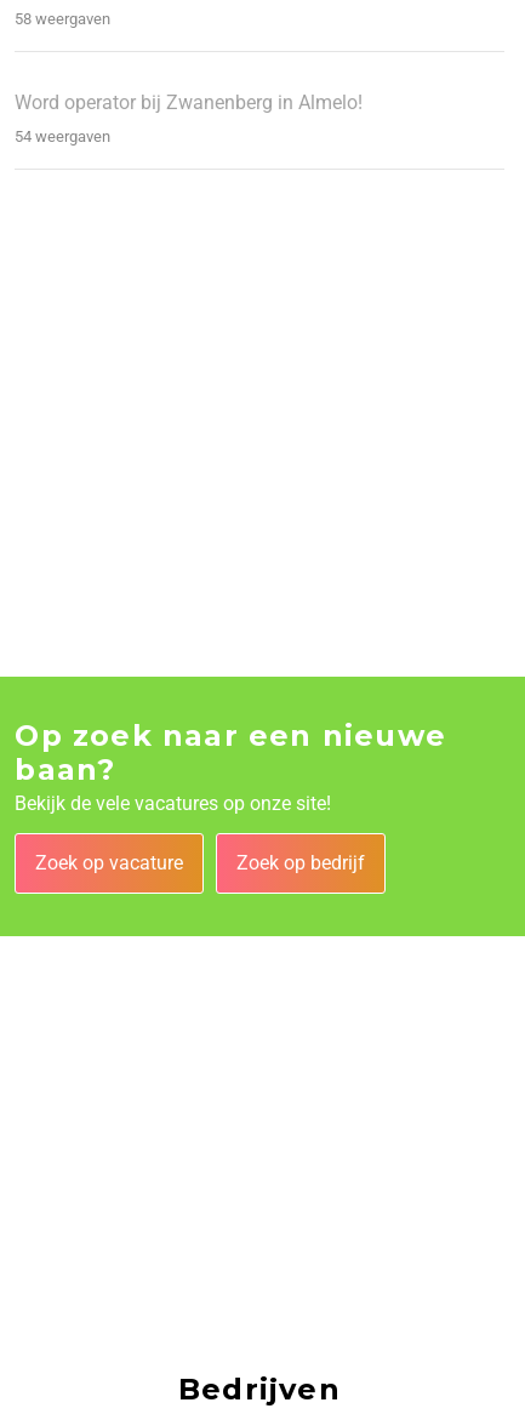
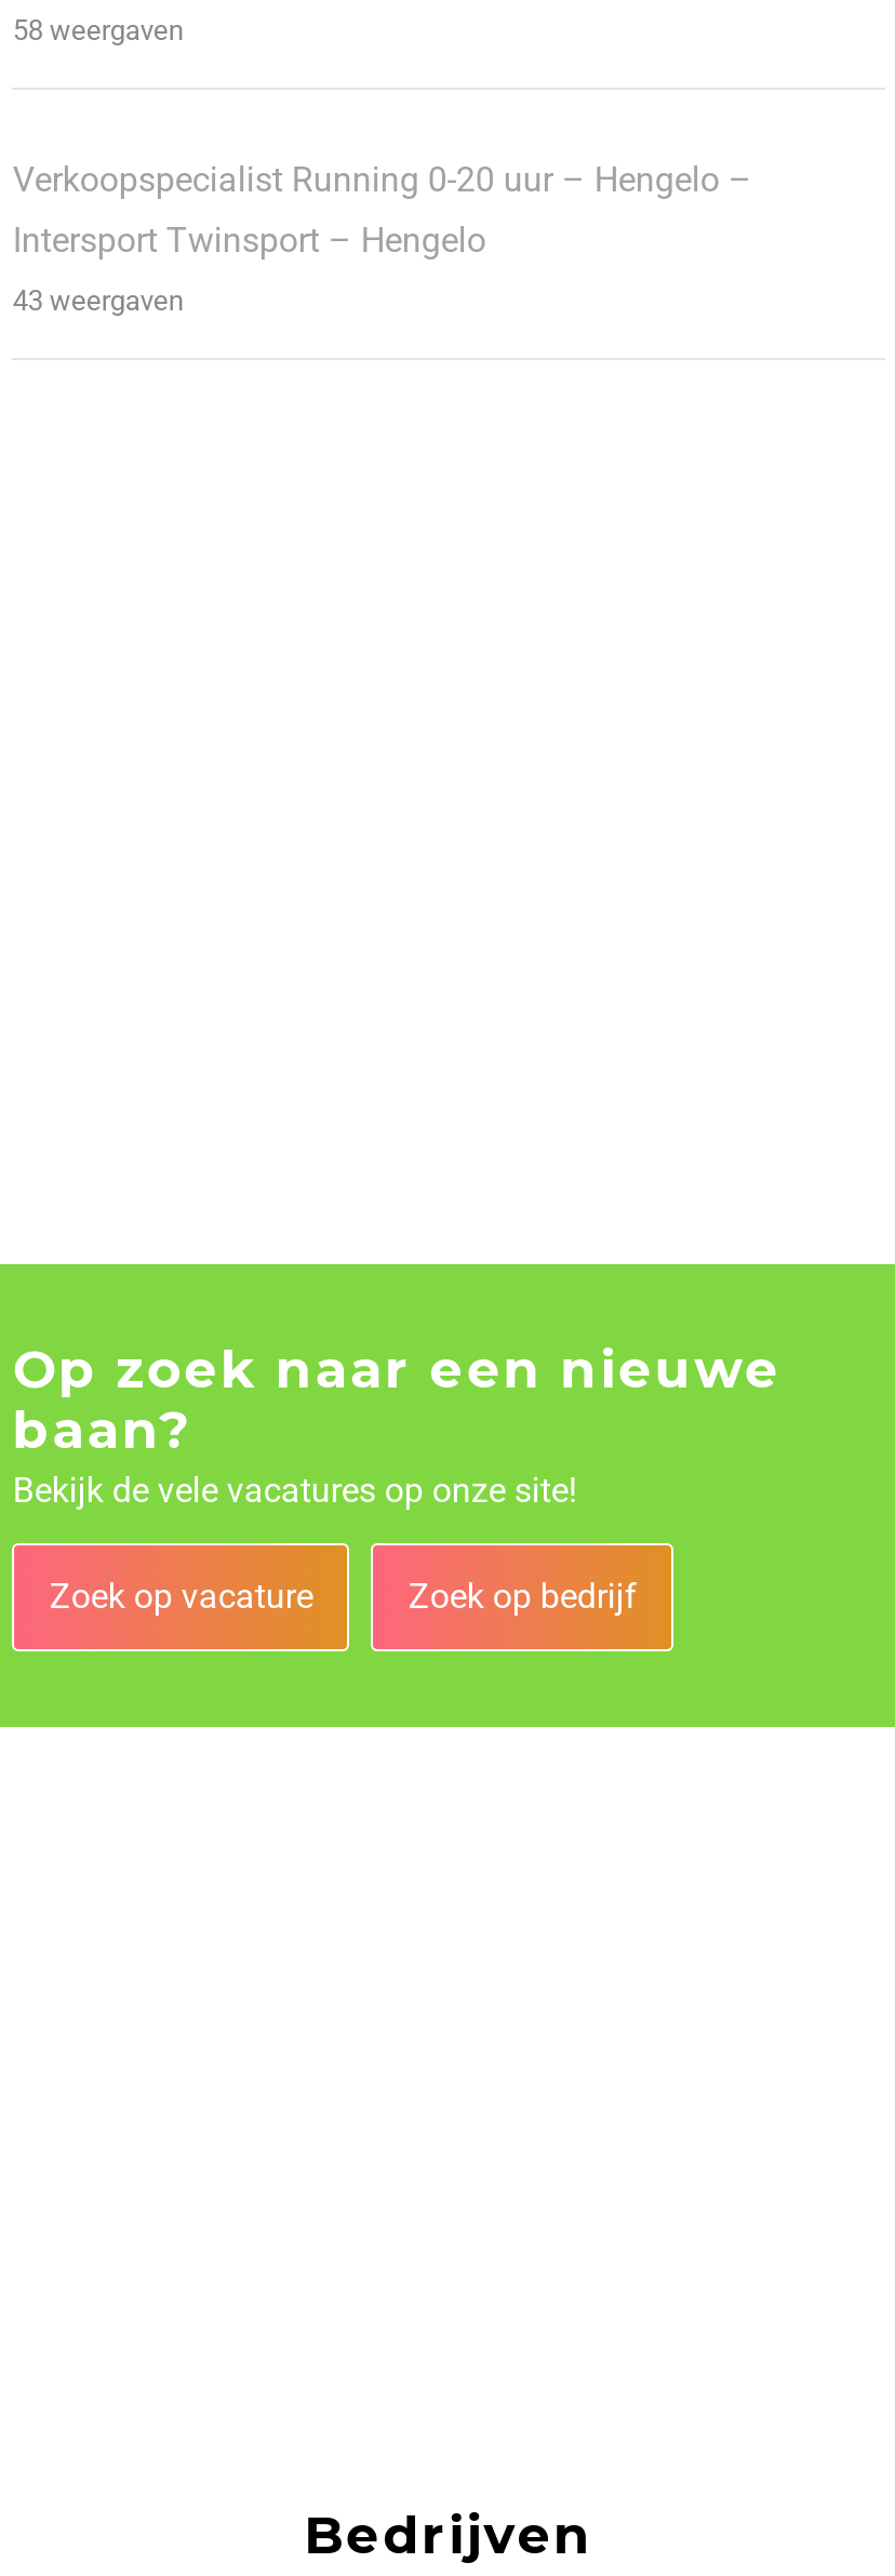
- Word operator bij Zwanenberg in Almelo!
- 54 weergaven
+ Verkoopspecialist Running 0-20 uur – Hengelo –
+ Intersport Twinsport – Hengelo
+ 43 weergaven
